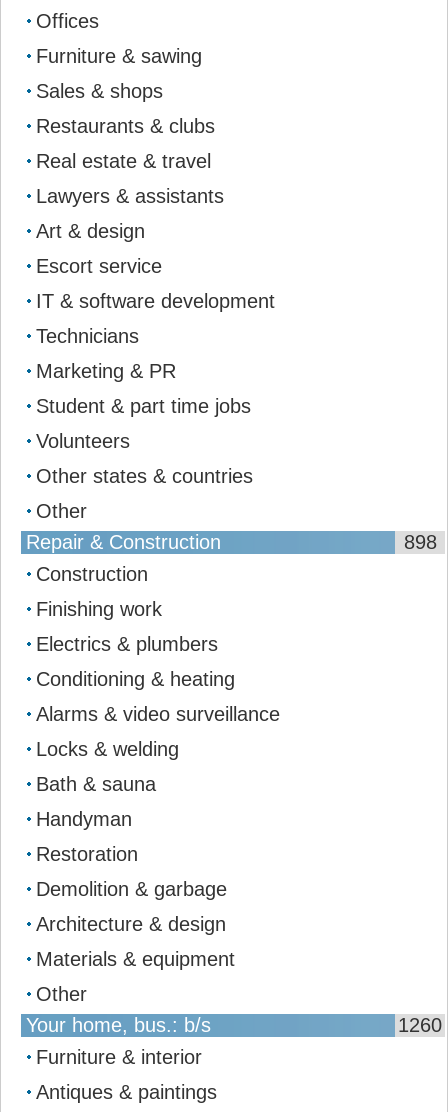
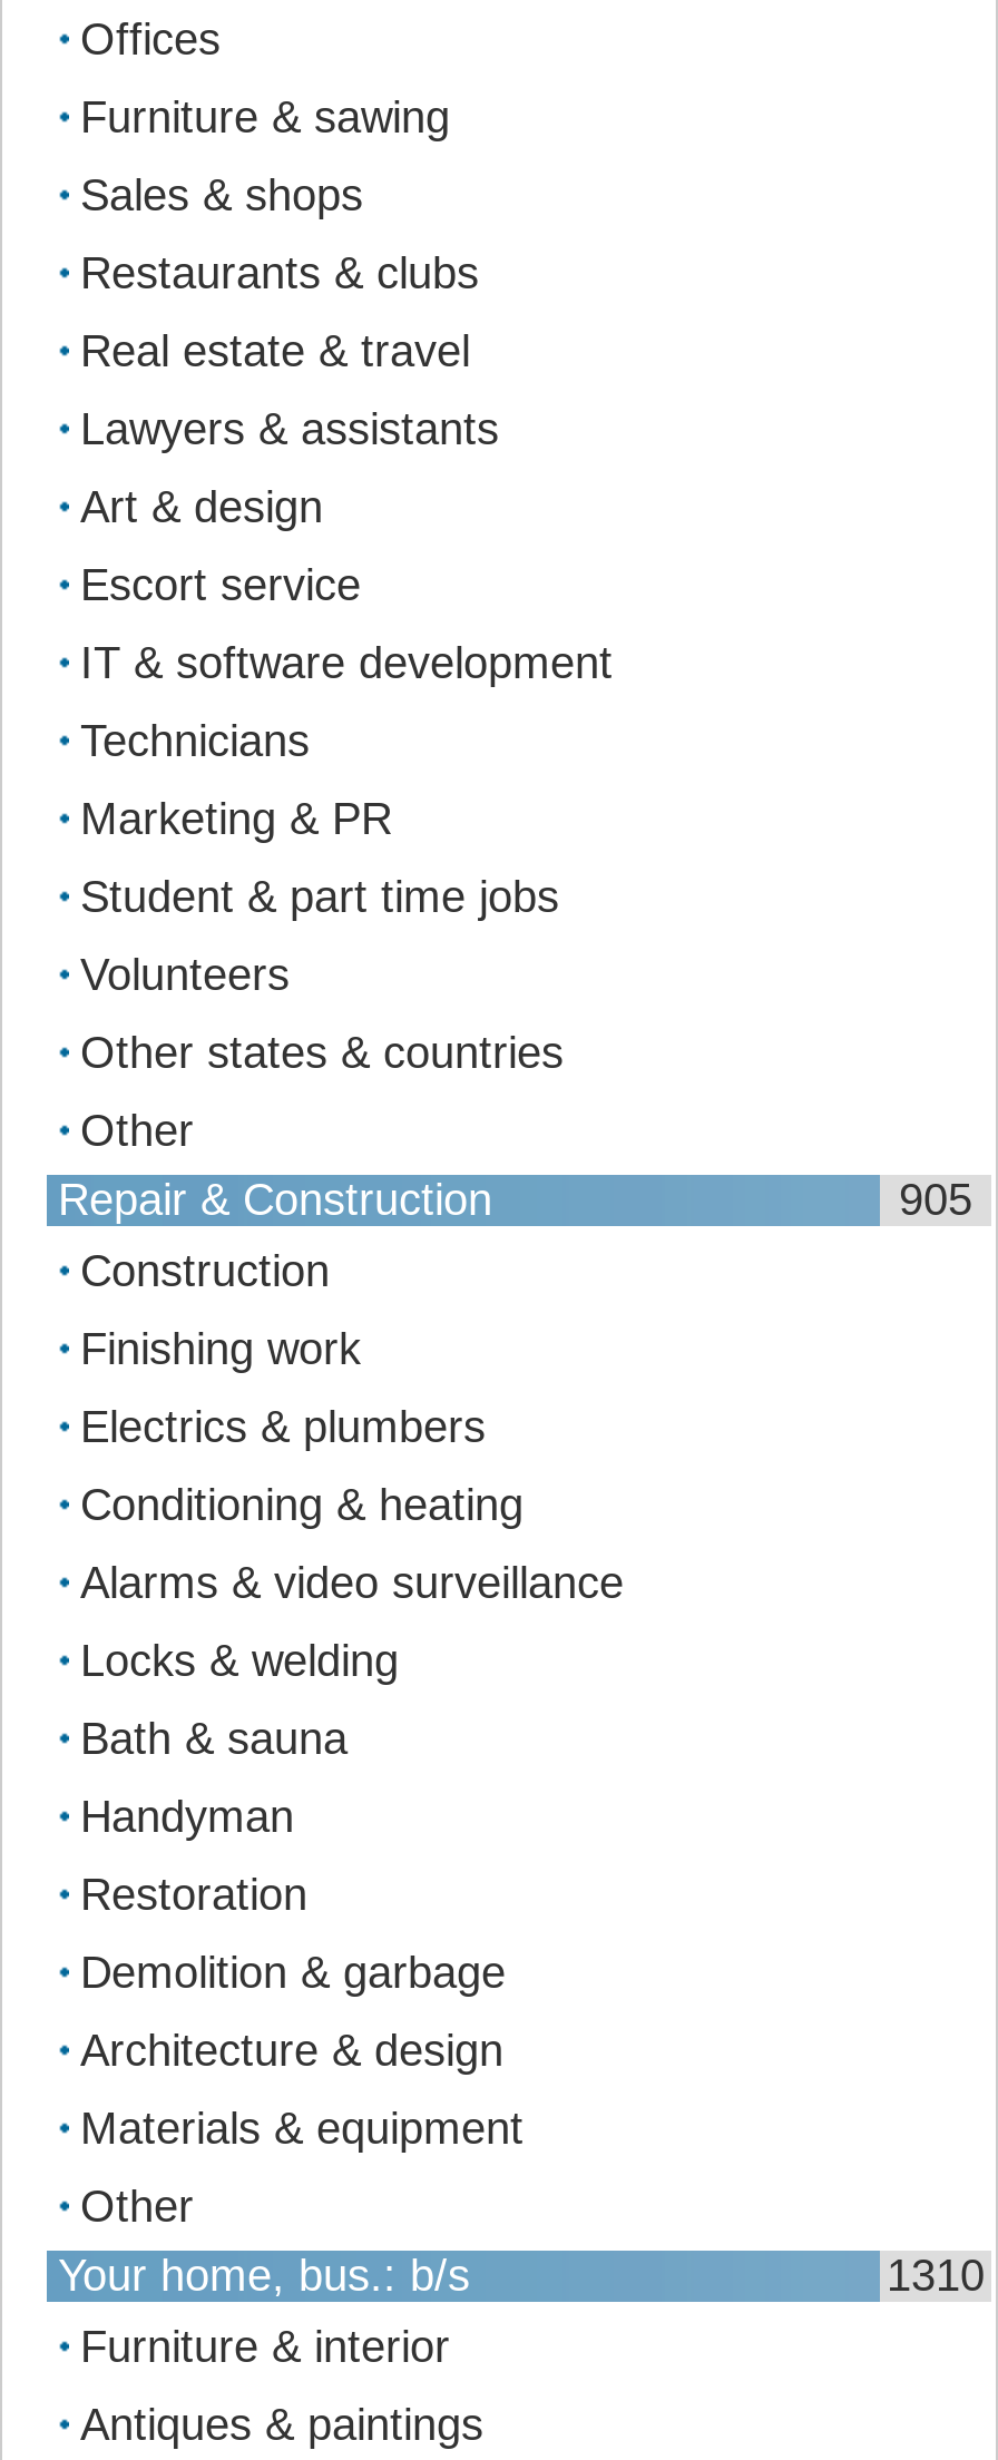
- 898
+ 905

- 1260
+ 1310
